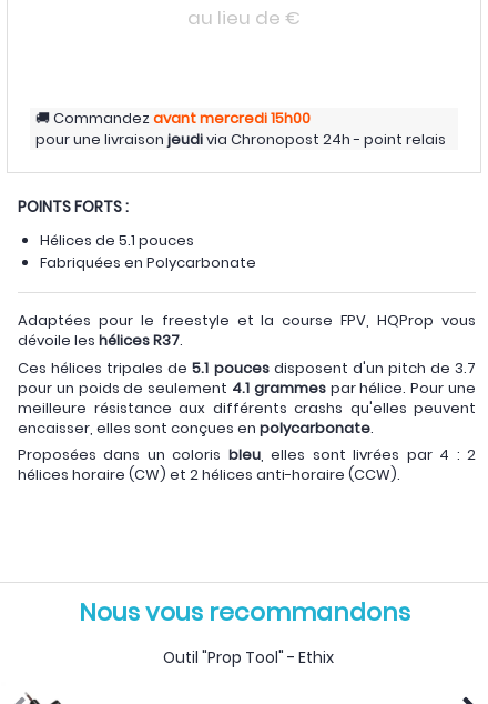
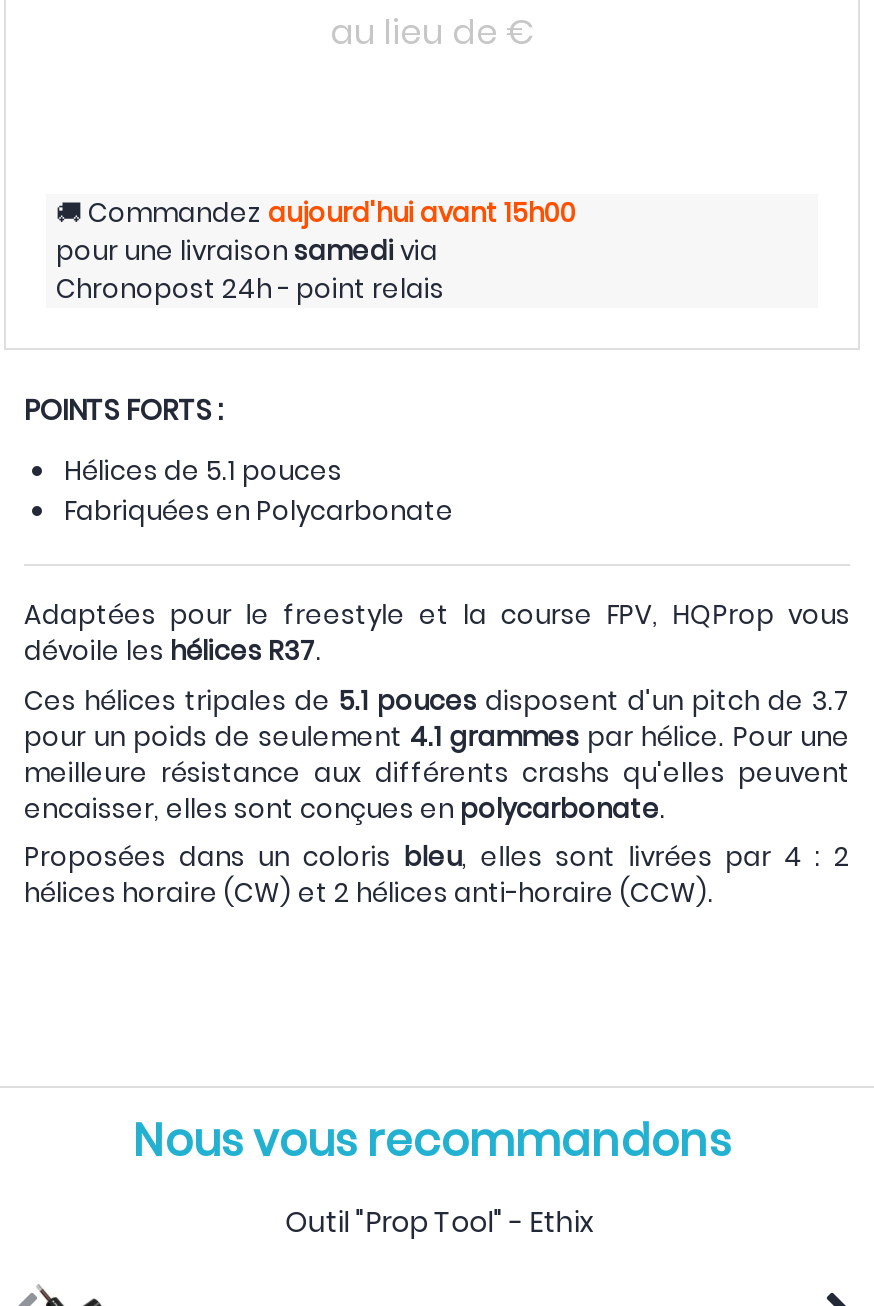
- Commandez avant mercredi 15h00
- pour une livraison jeudi via Chronopost 24h - point relais
+ Commandez aujourd'hui avant 15h00
+ pour une livraison samedi via
+ Chronopost 24h - point relais
